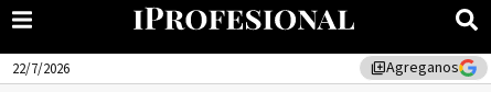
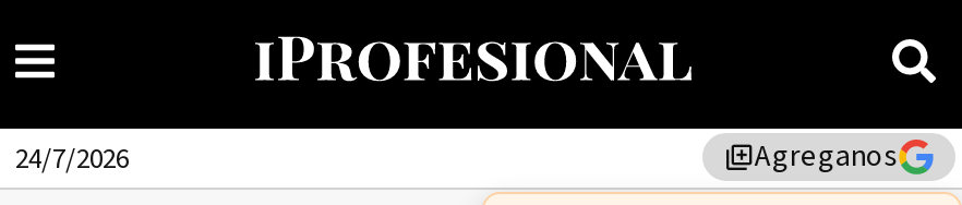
- 22/7/2026
+ 24/7/2026
